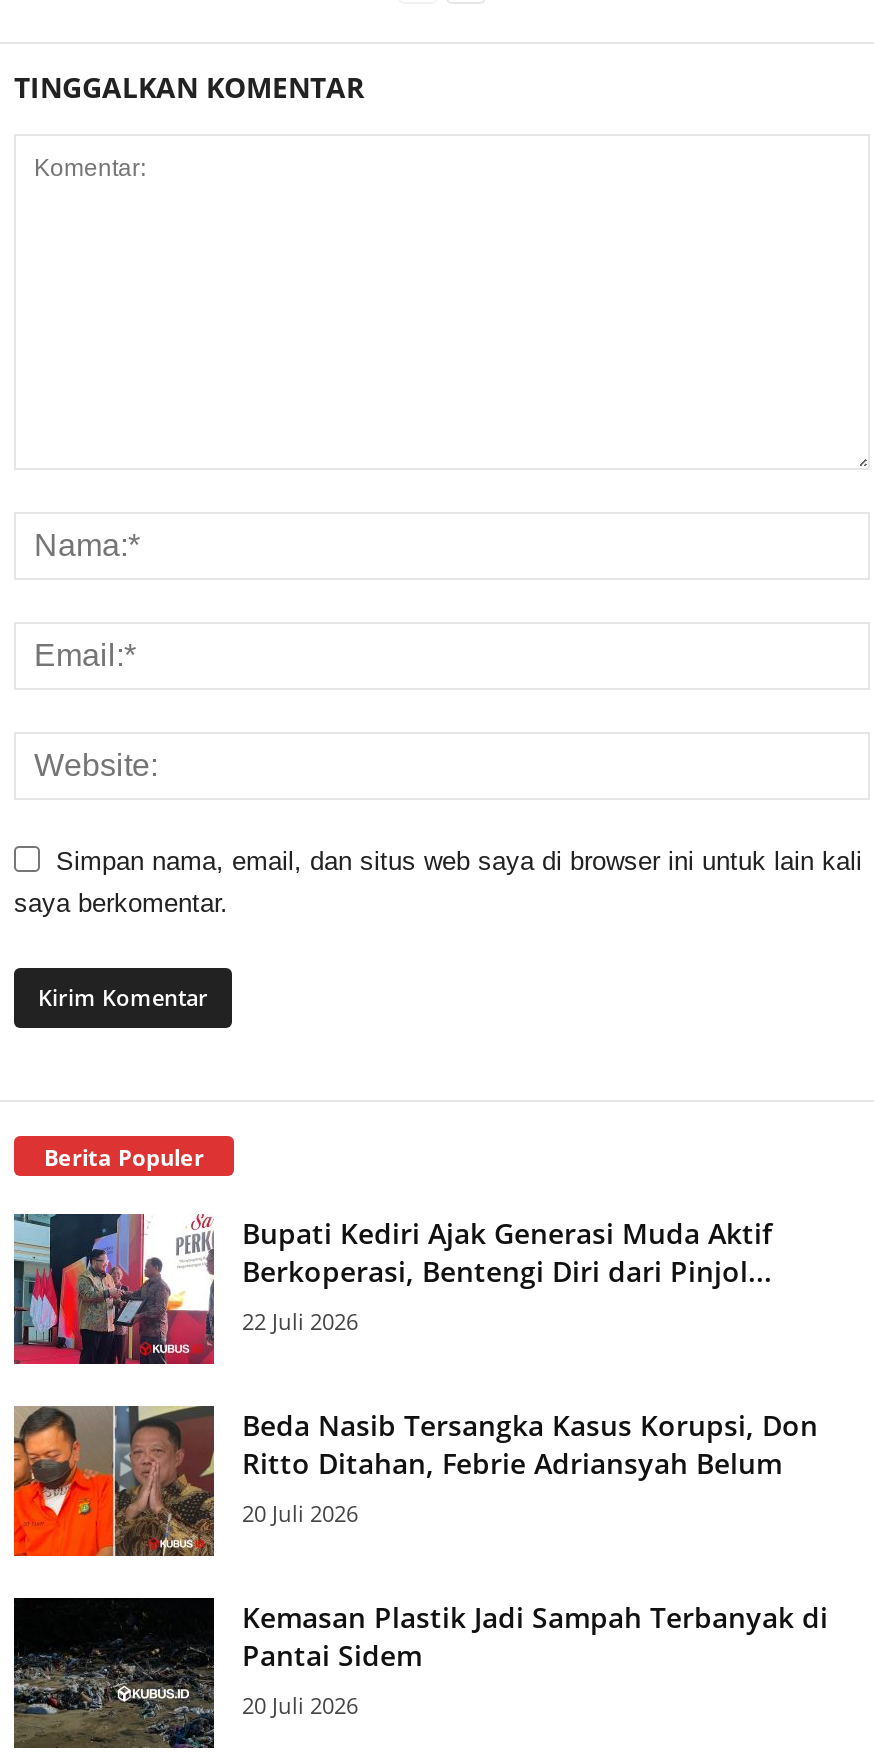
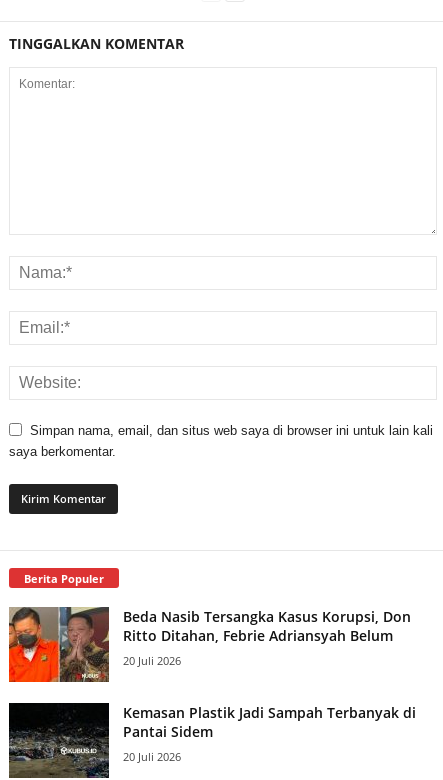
- [image]
- Bupati Kediri Ajak Generasi Muda Aktif
- Berkoperasi, Bentengi Diri dari Pinjol...
- 22 Juli 2026
